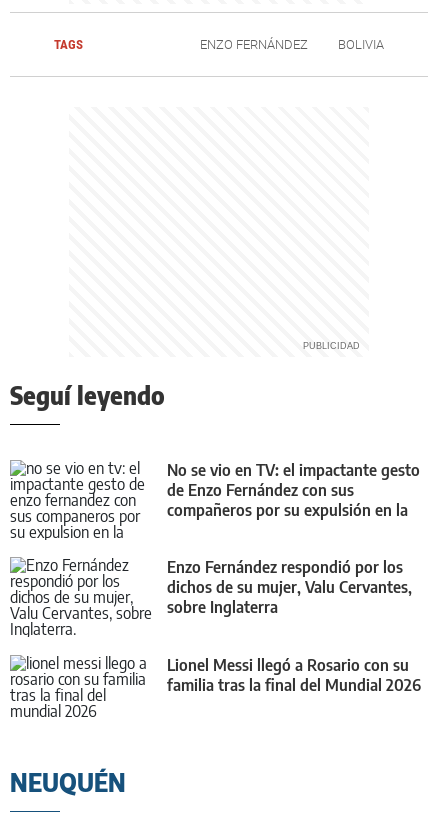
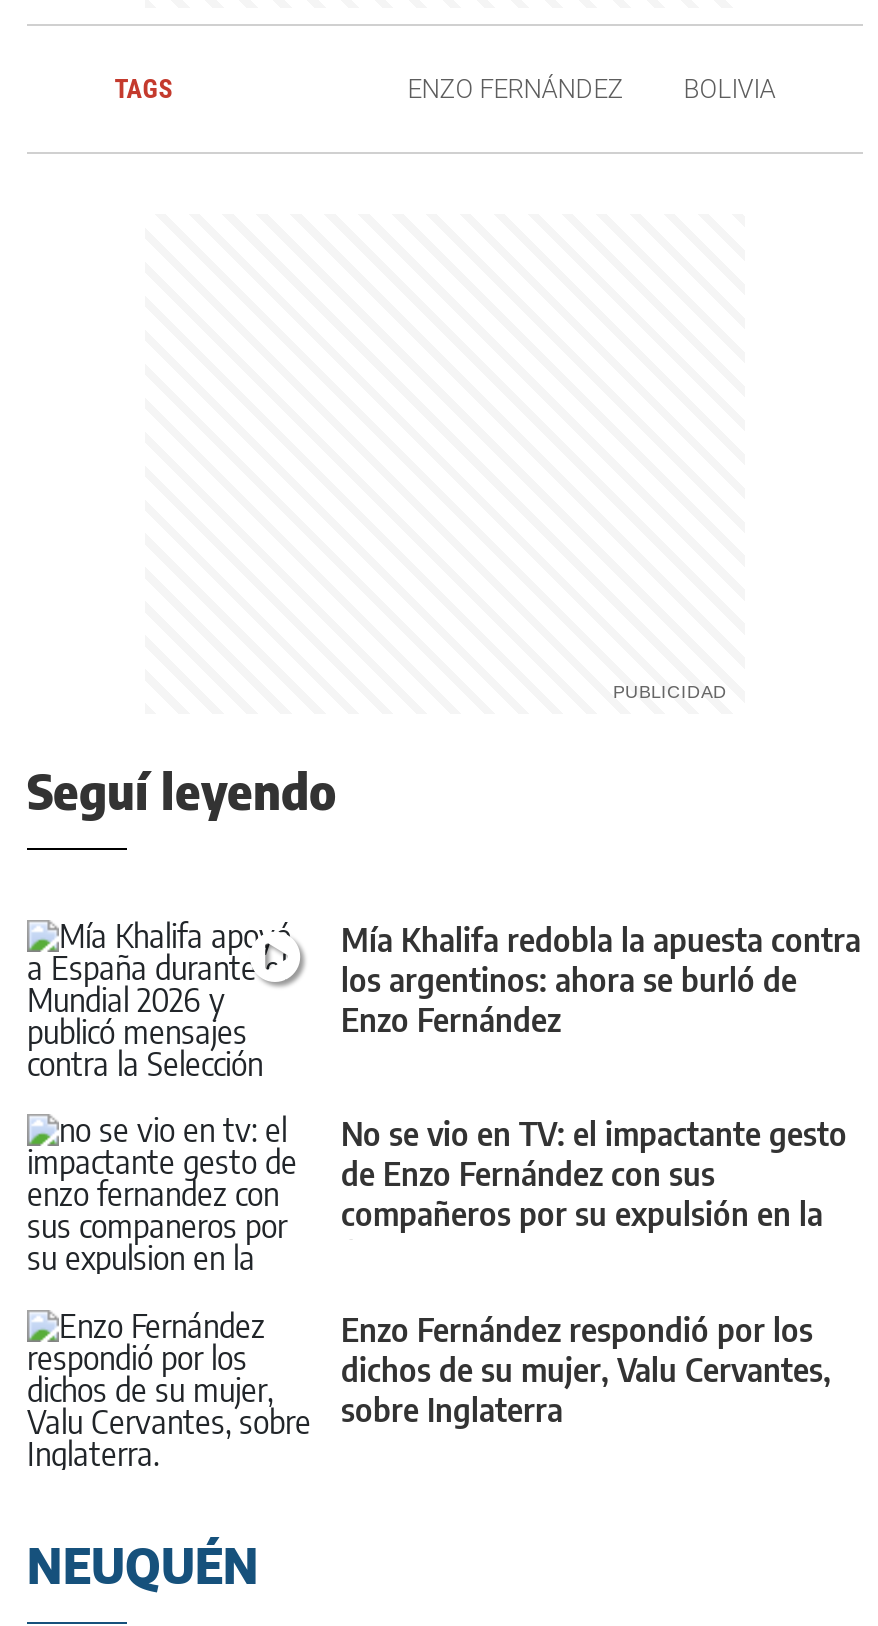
+ [image]
+ Mía Khalifa redobla la apuesta contra
+ los argentinos: ahora se burló de
+ Enzo Fernández

moved down: [image] | No se vio en TV: el impactante gesto | de Enzo Fernández con sus | compañeros por su expulsión en la | Enzo Fernández respondió por los | dichos de su mujer, Valu Cervantes, | sobre Inglaterra

- [image]
- Lionel Messi llegó a Rosario con su
- familia tras la final del Mundial 2026
